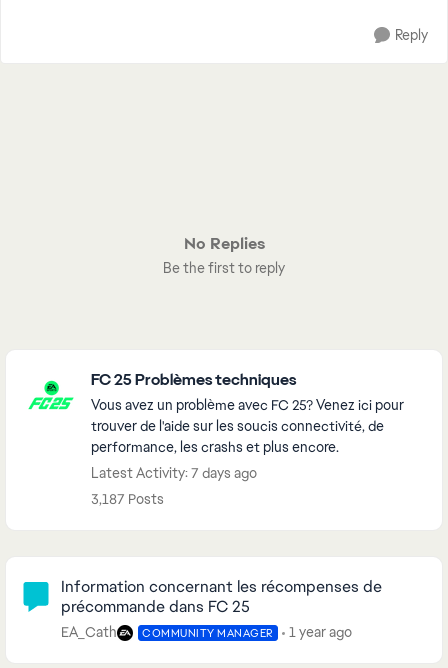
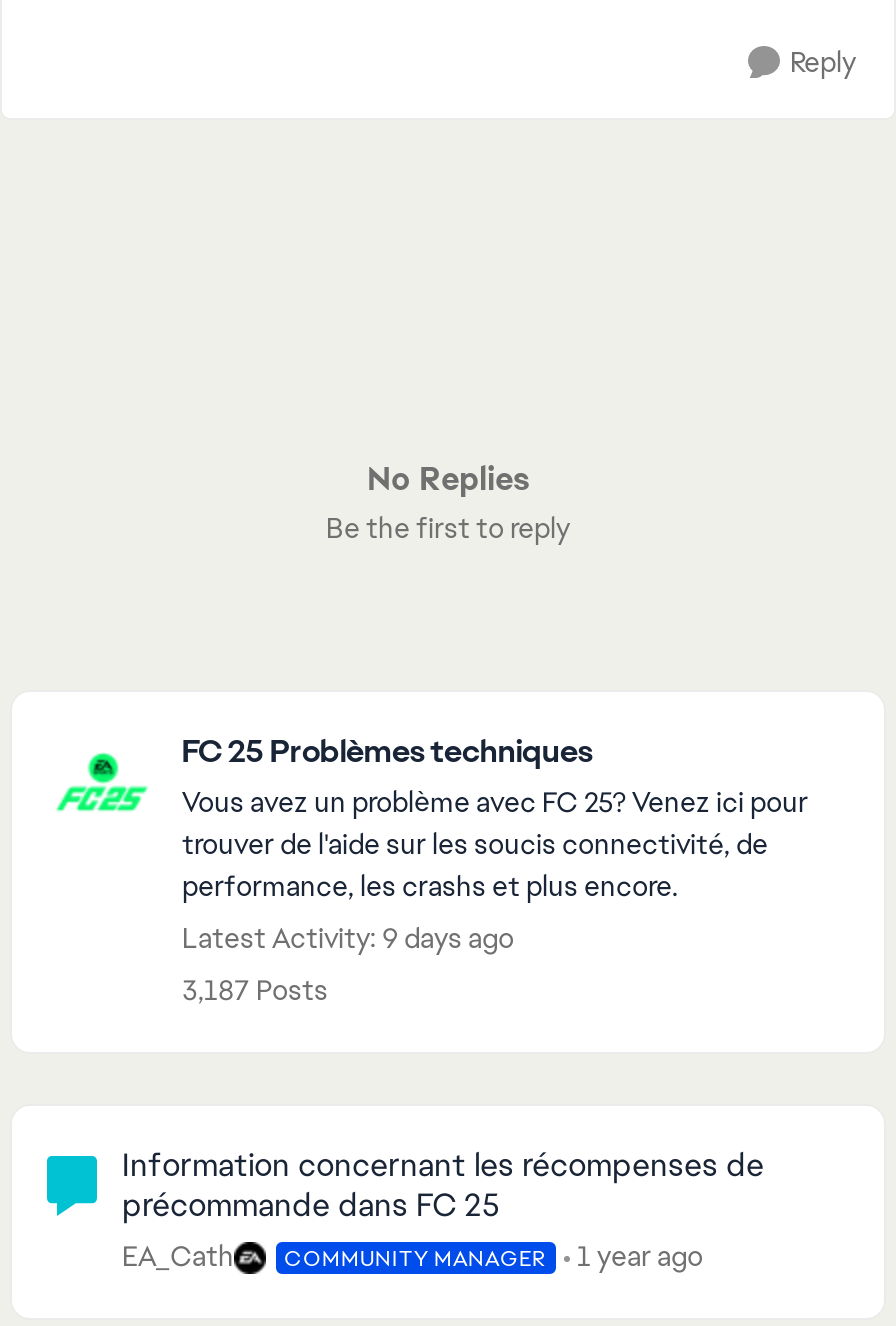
- Latest Activity: 7 days ago
+ Latest Activity: 9 days ago
